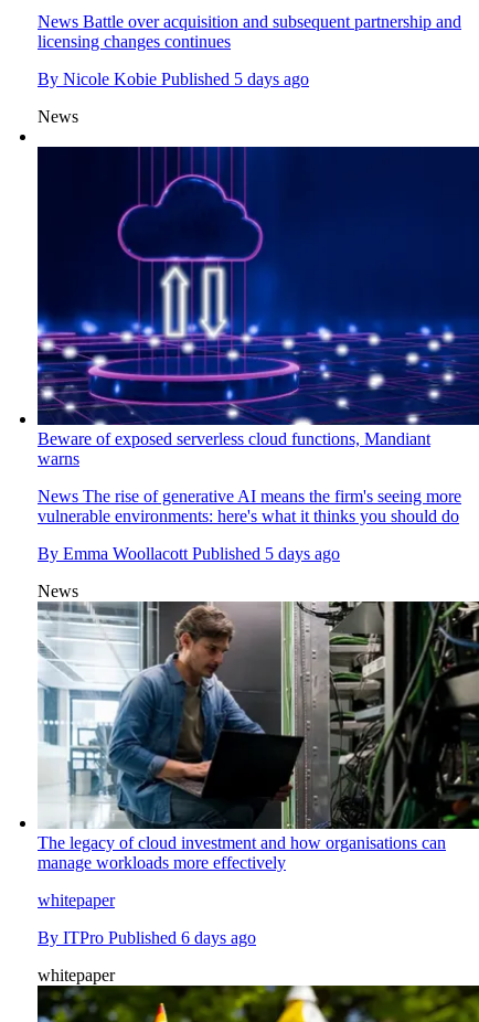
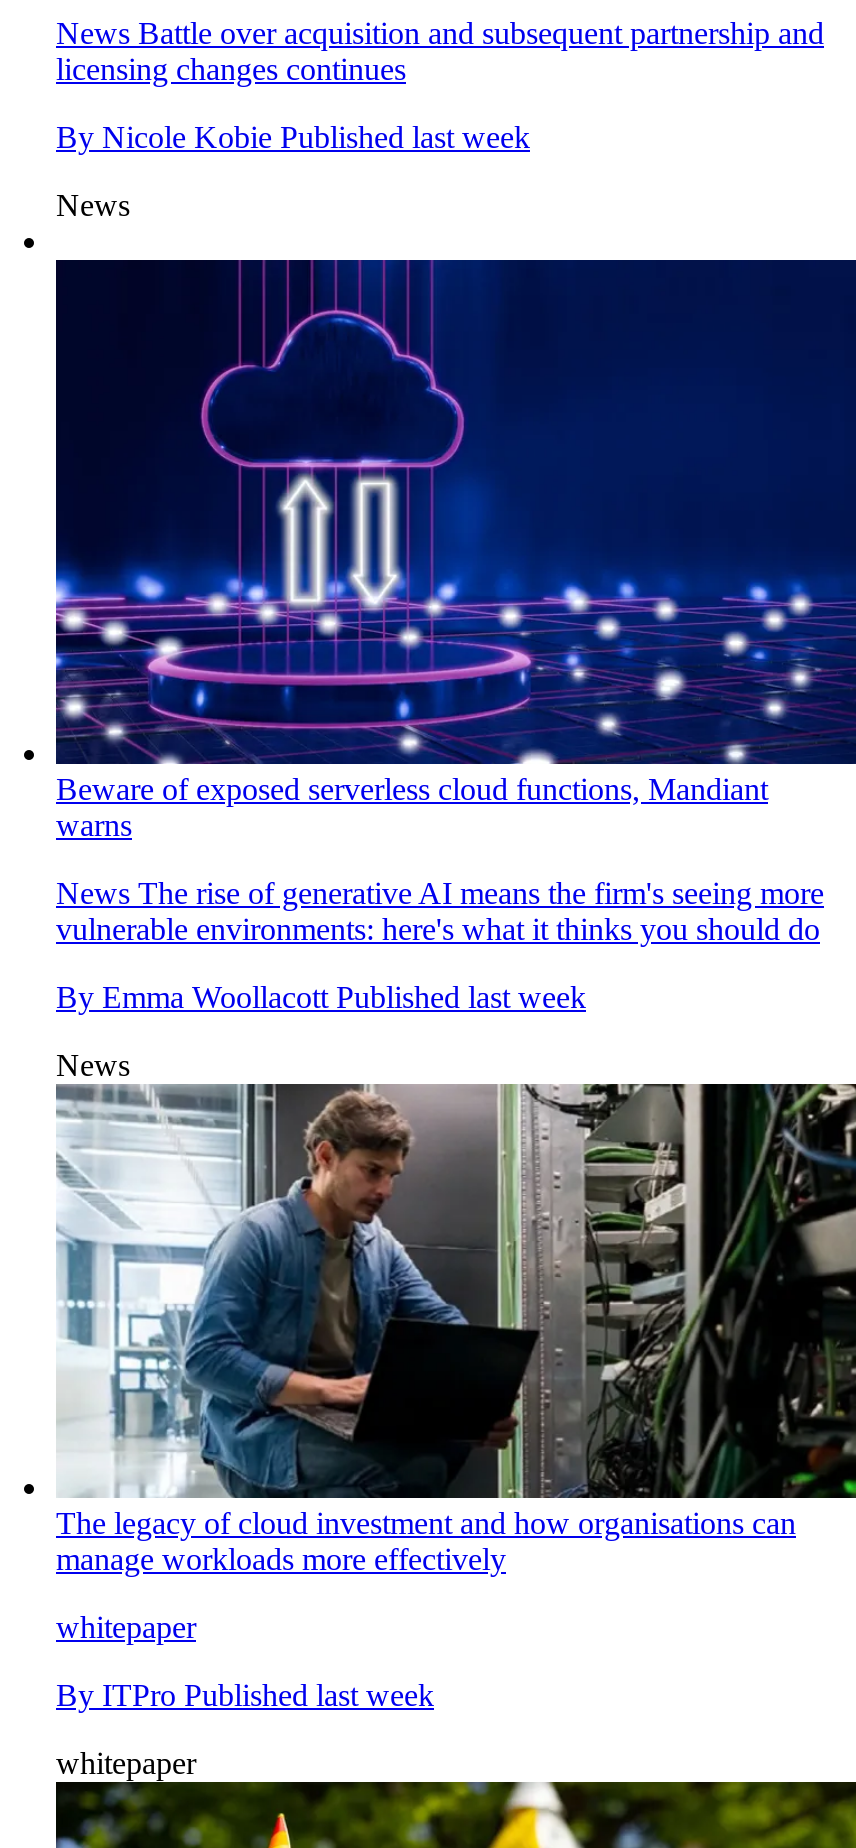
- By Nicole Kobie Published 5 days ago
+ By Nicole Kobie Published last week

- By Emma Woollacott Published 5 days ago
+ By Emma Woollacott Published last week

- By ITPro Published 6 days ago
+ By ITPro Published last week
